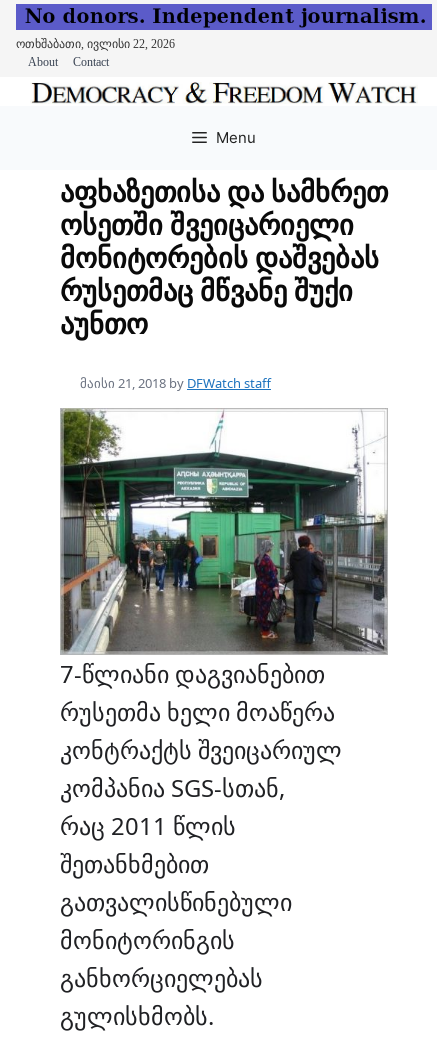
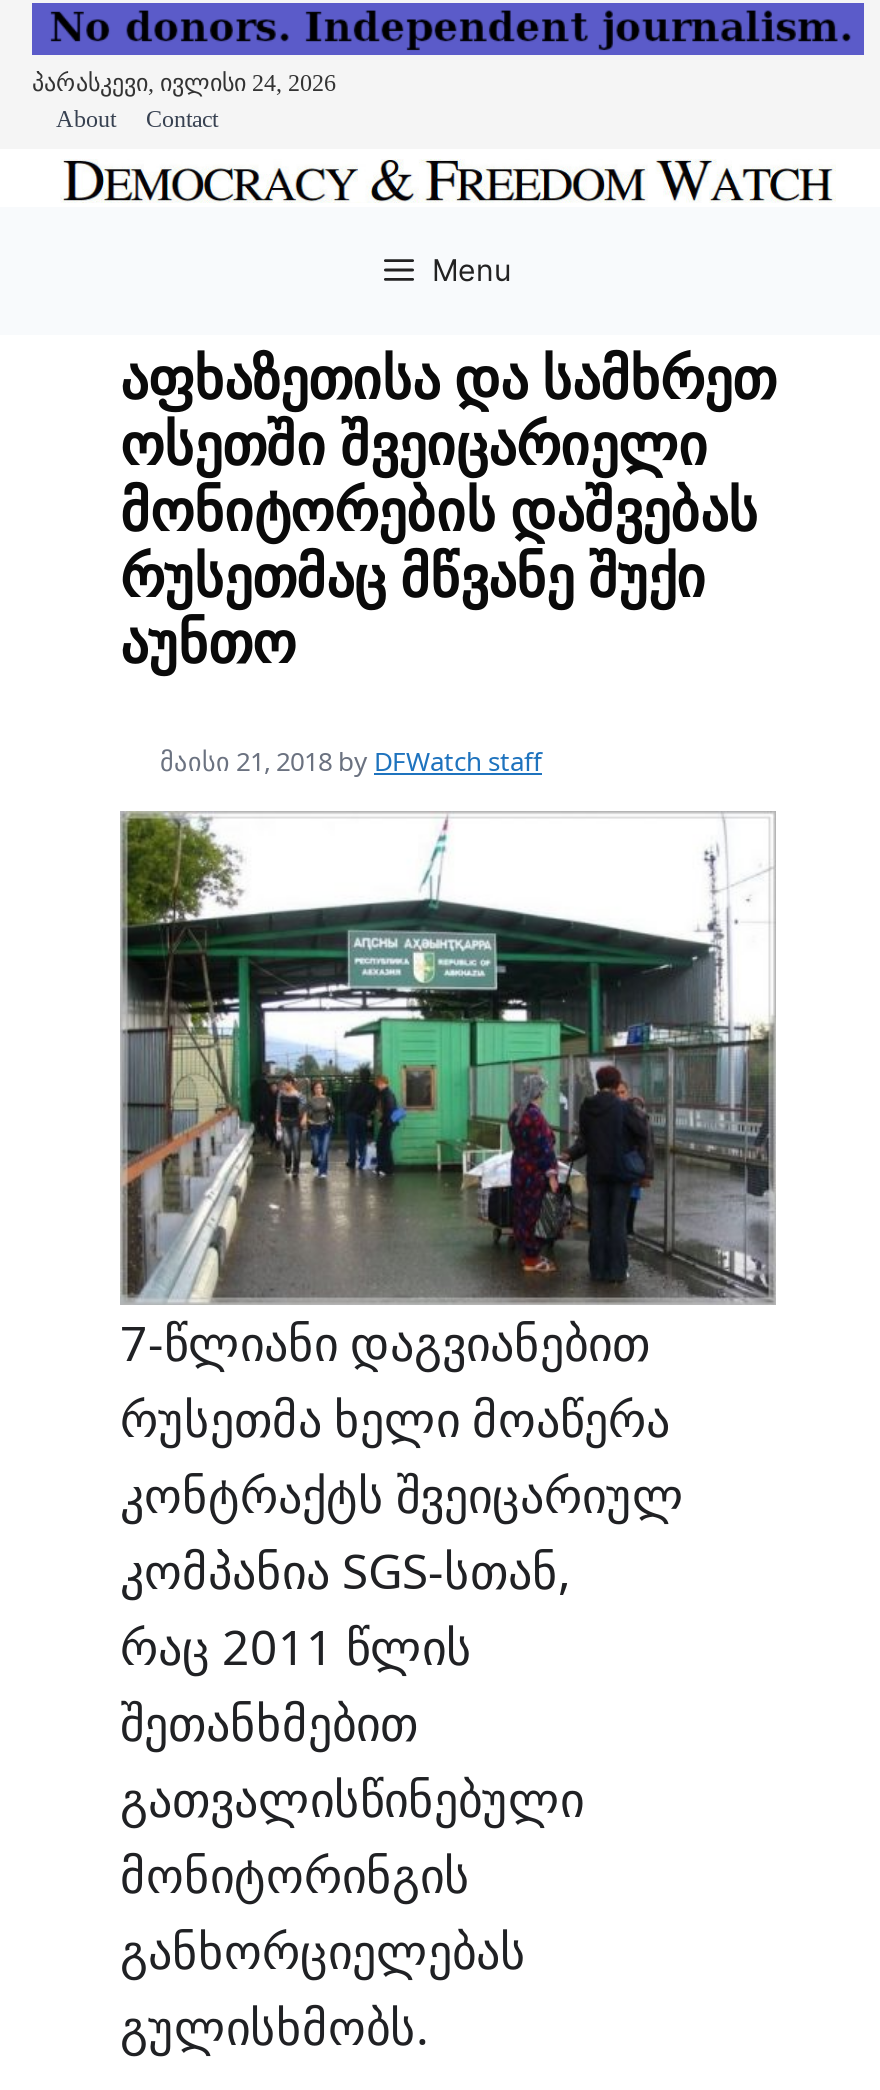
- ოთხშაბათი, ივლისი 22, 2026
+ პარასკევი, ივლისი 24, 2026
